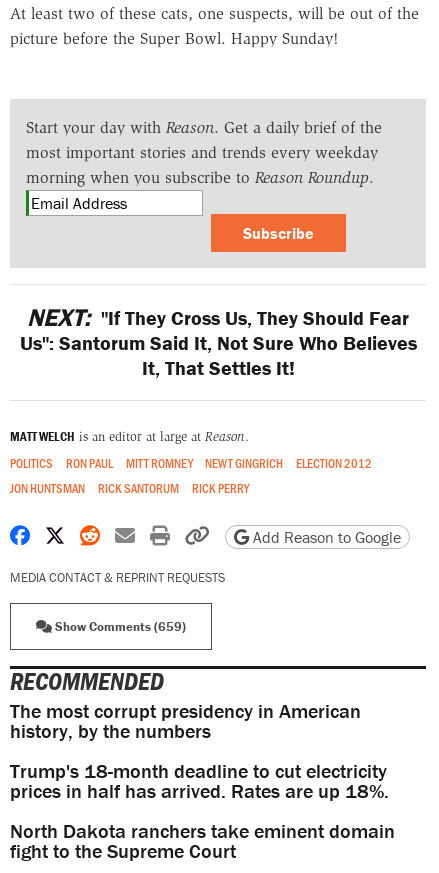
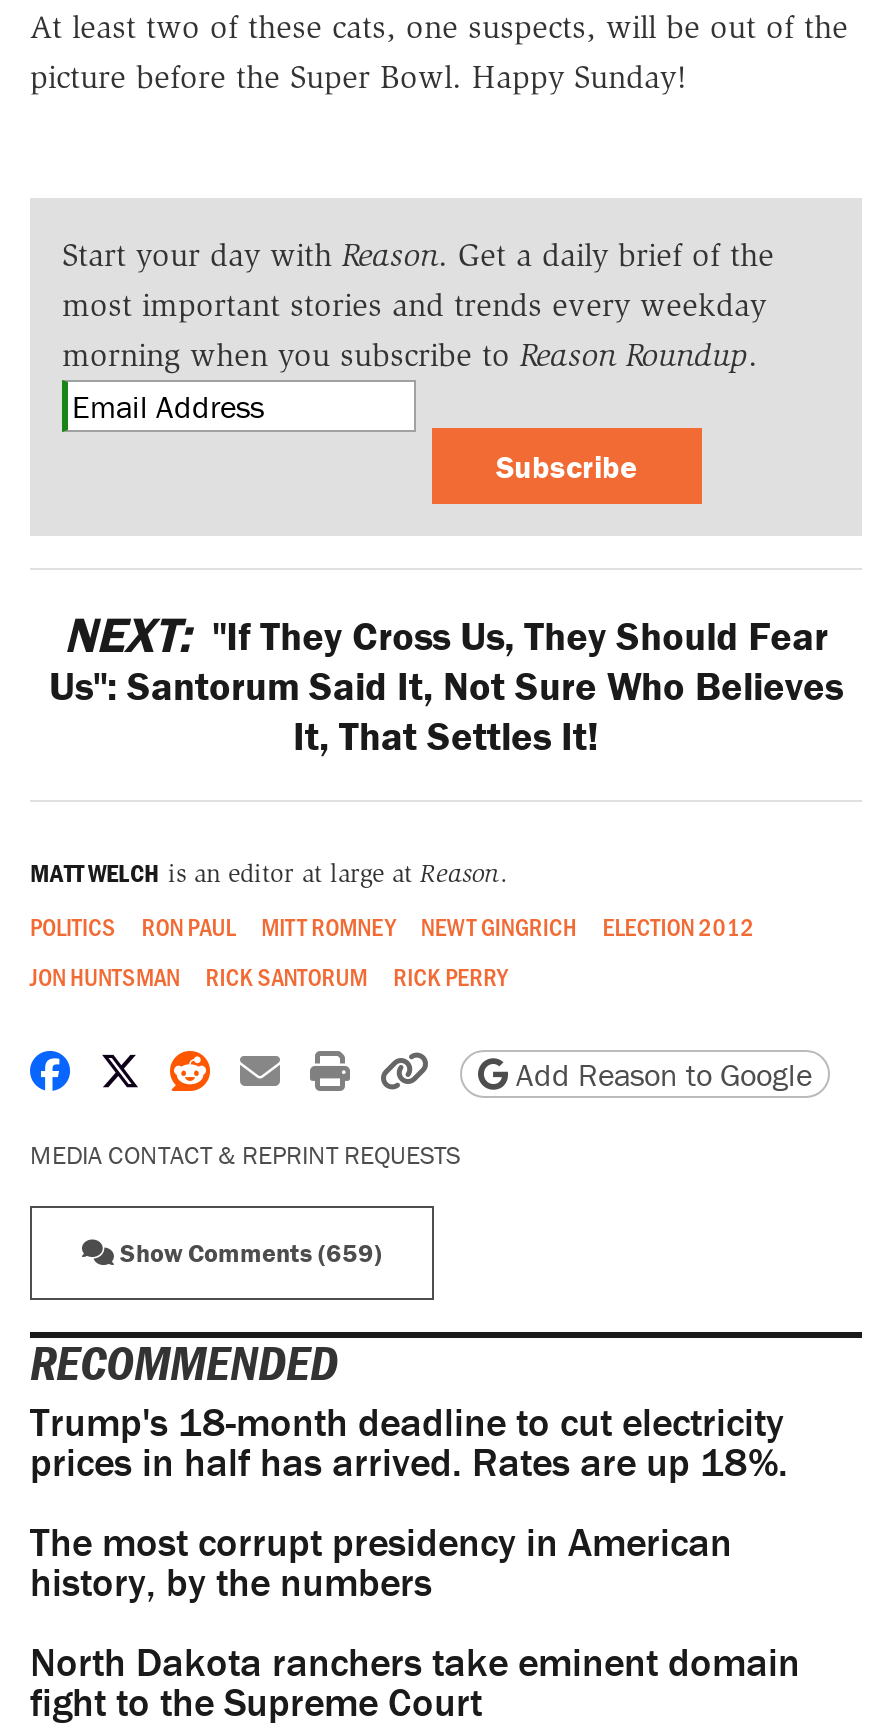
moved down: The most corrupt presidency in American | history, by the numbers

moved up: Trump's 18-month deadline to cut electricity | prices in half has arrived. Rates are up 18%.
